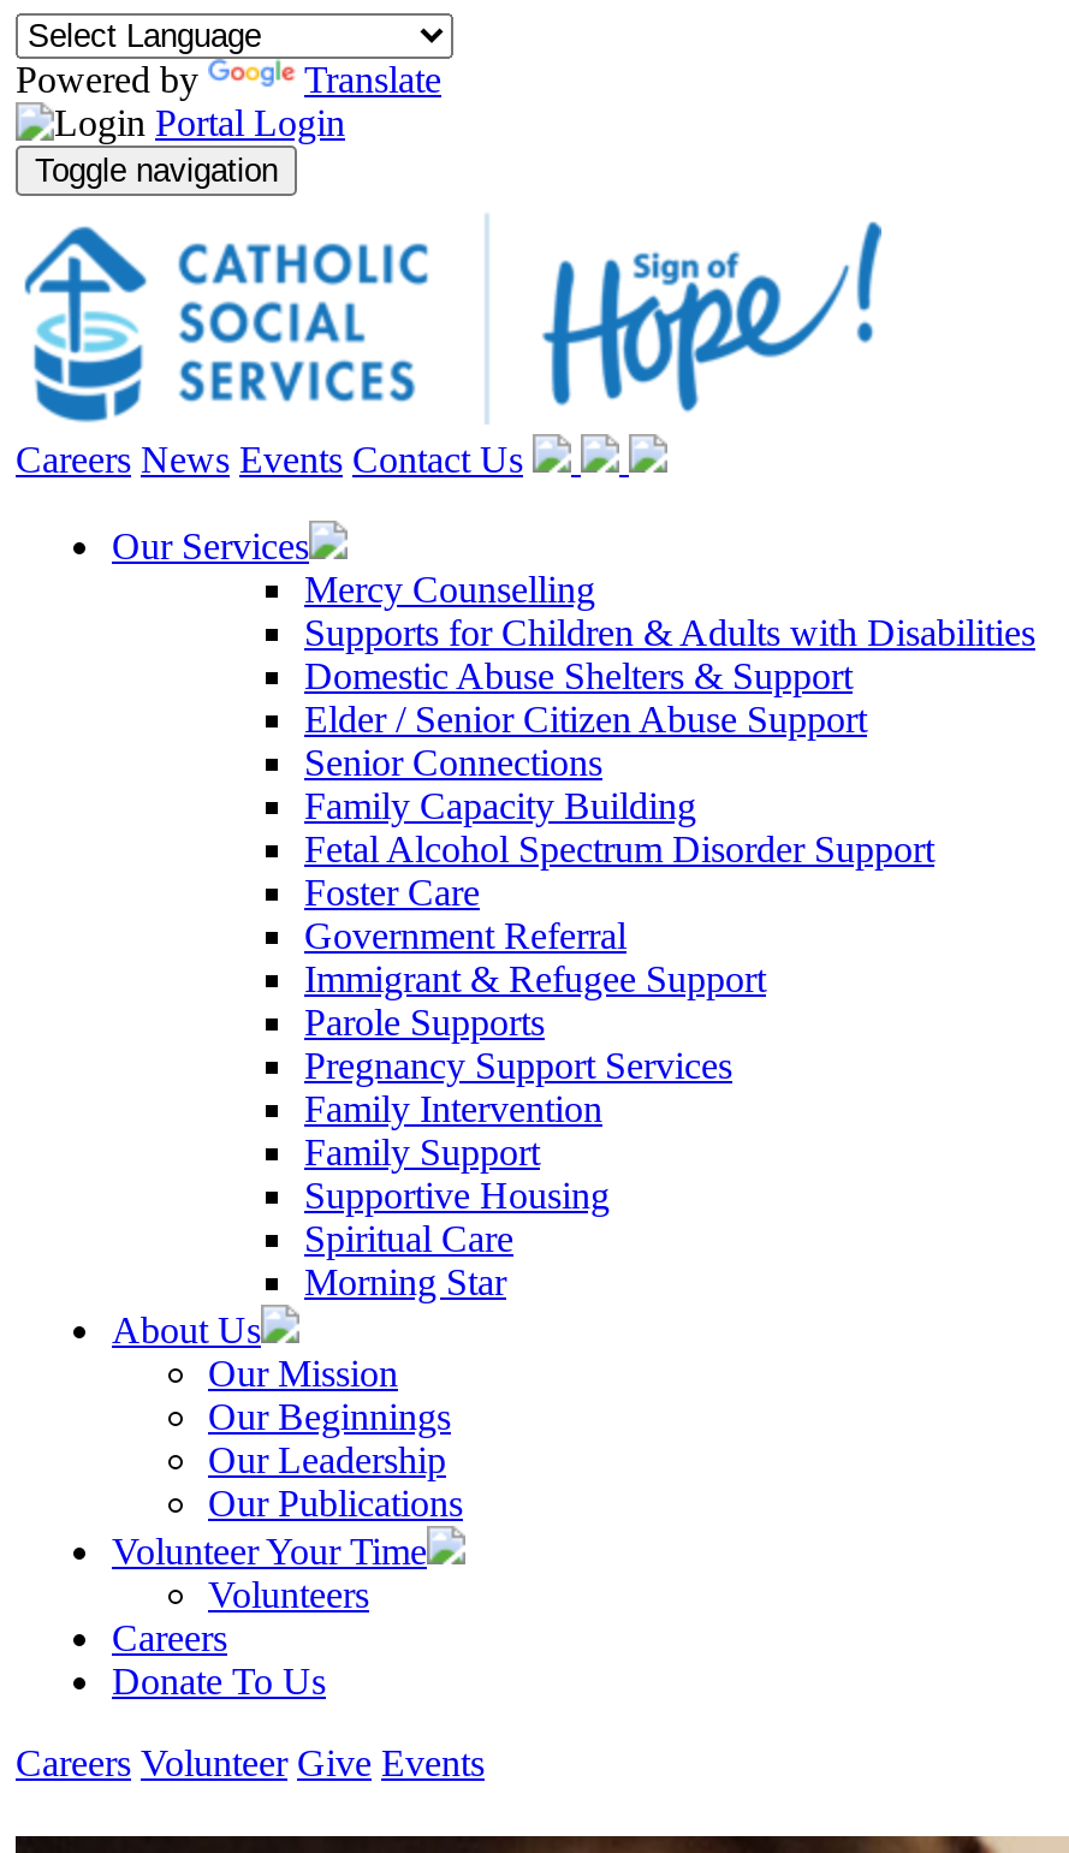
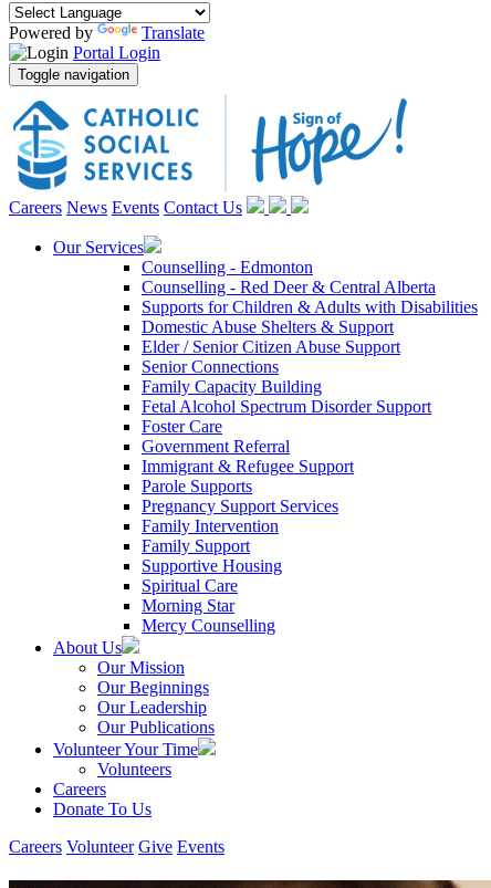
moved down: Mercy Counselling

+ Counselling - Edmonton
+ Counselling - Red Deer & Central Alberta
